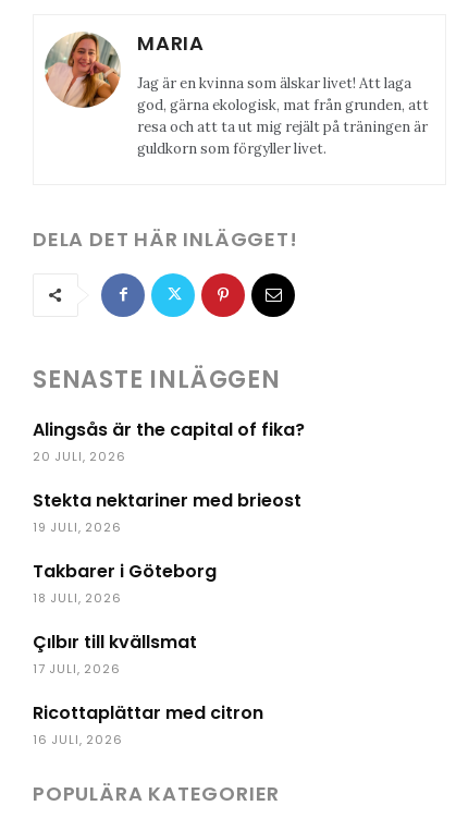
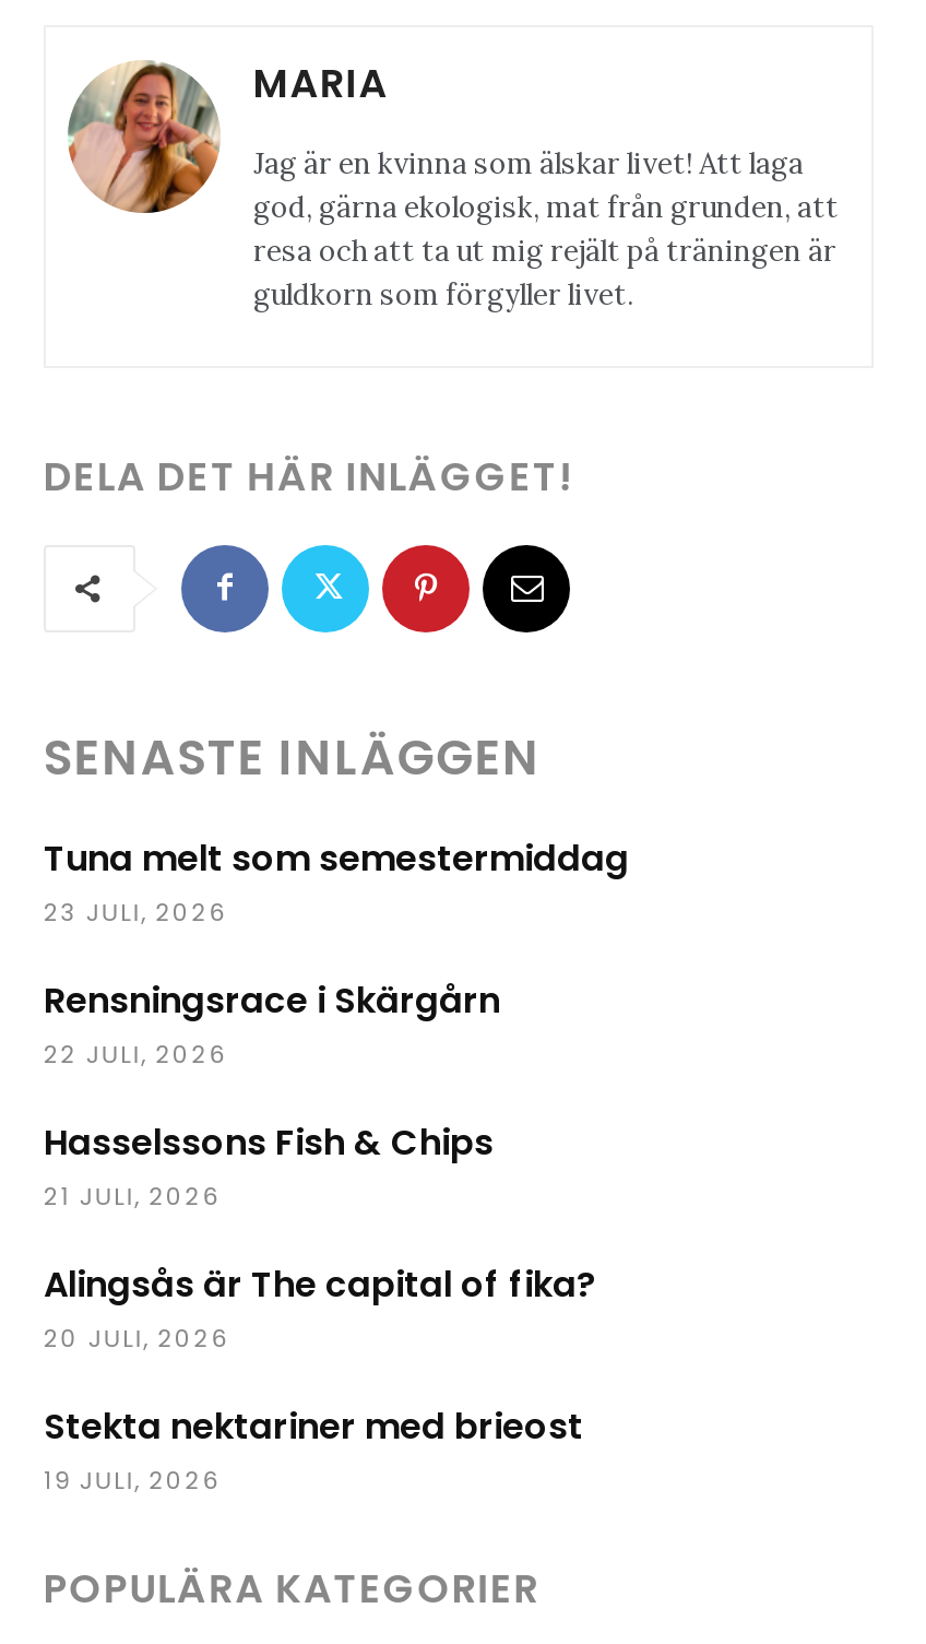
- Alingsås är the capital of fika?
+ Tuna melt som semestermiddag
+ 23 JULI, 2026
+ Rensningsrace i Skärgårn
+ 22 JULI, 2026
+ Hasselssons Fish & Chips
+ 21 JULI, 2026
+ Alingsås är The capital of fika?

moved down: 20 JULI, 2026 | Stekta nektariner med brieost | 19 JULI, 2026

- Takbarer i Göteborg
- 18 JULI, 2026
- Çılbır till kvällsmat
- 17 JULI, 2026
- Ricottaplättar med citron
- 16 JULI, 2026
